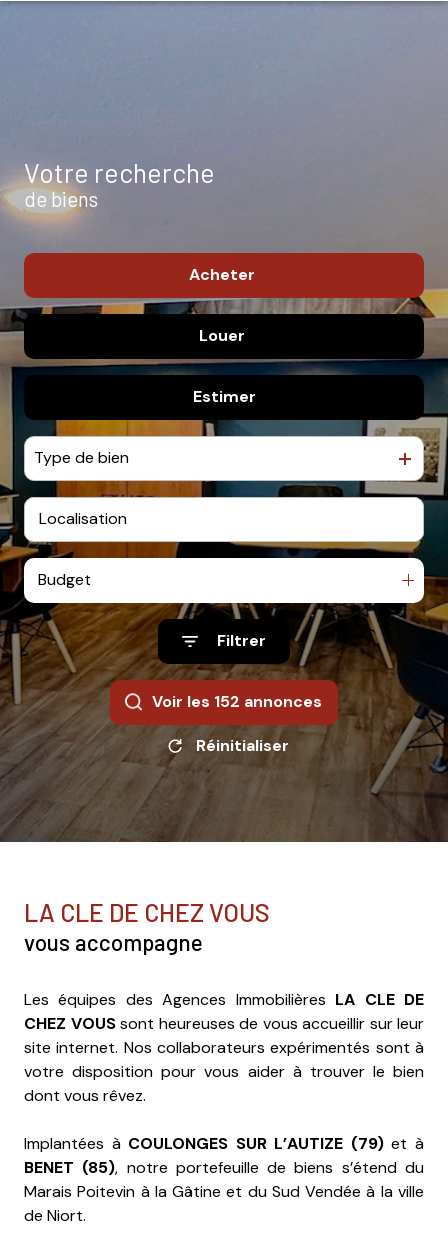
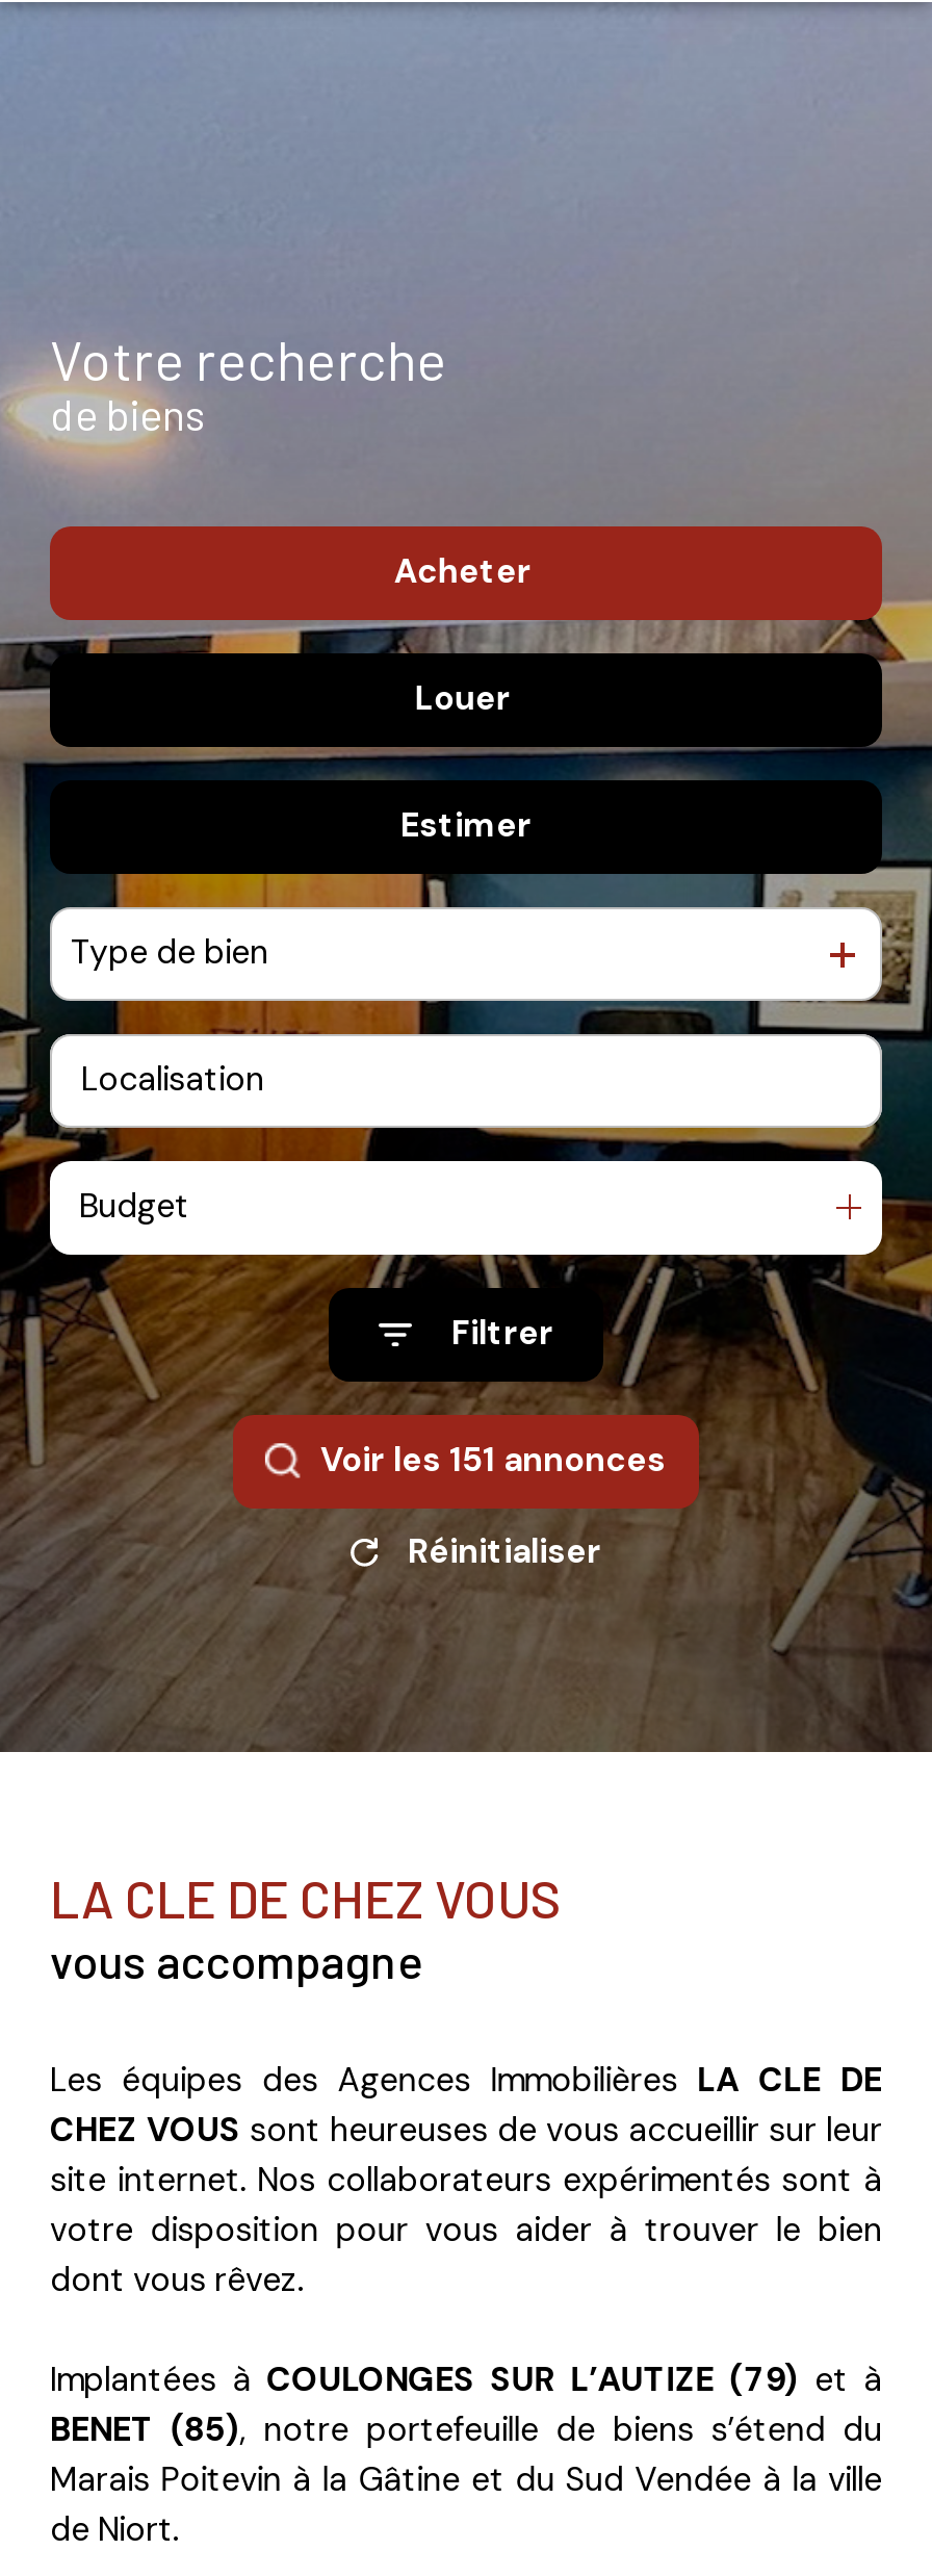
- Voir les 152 annonces
+ Voir les 151 annonces
